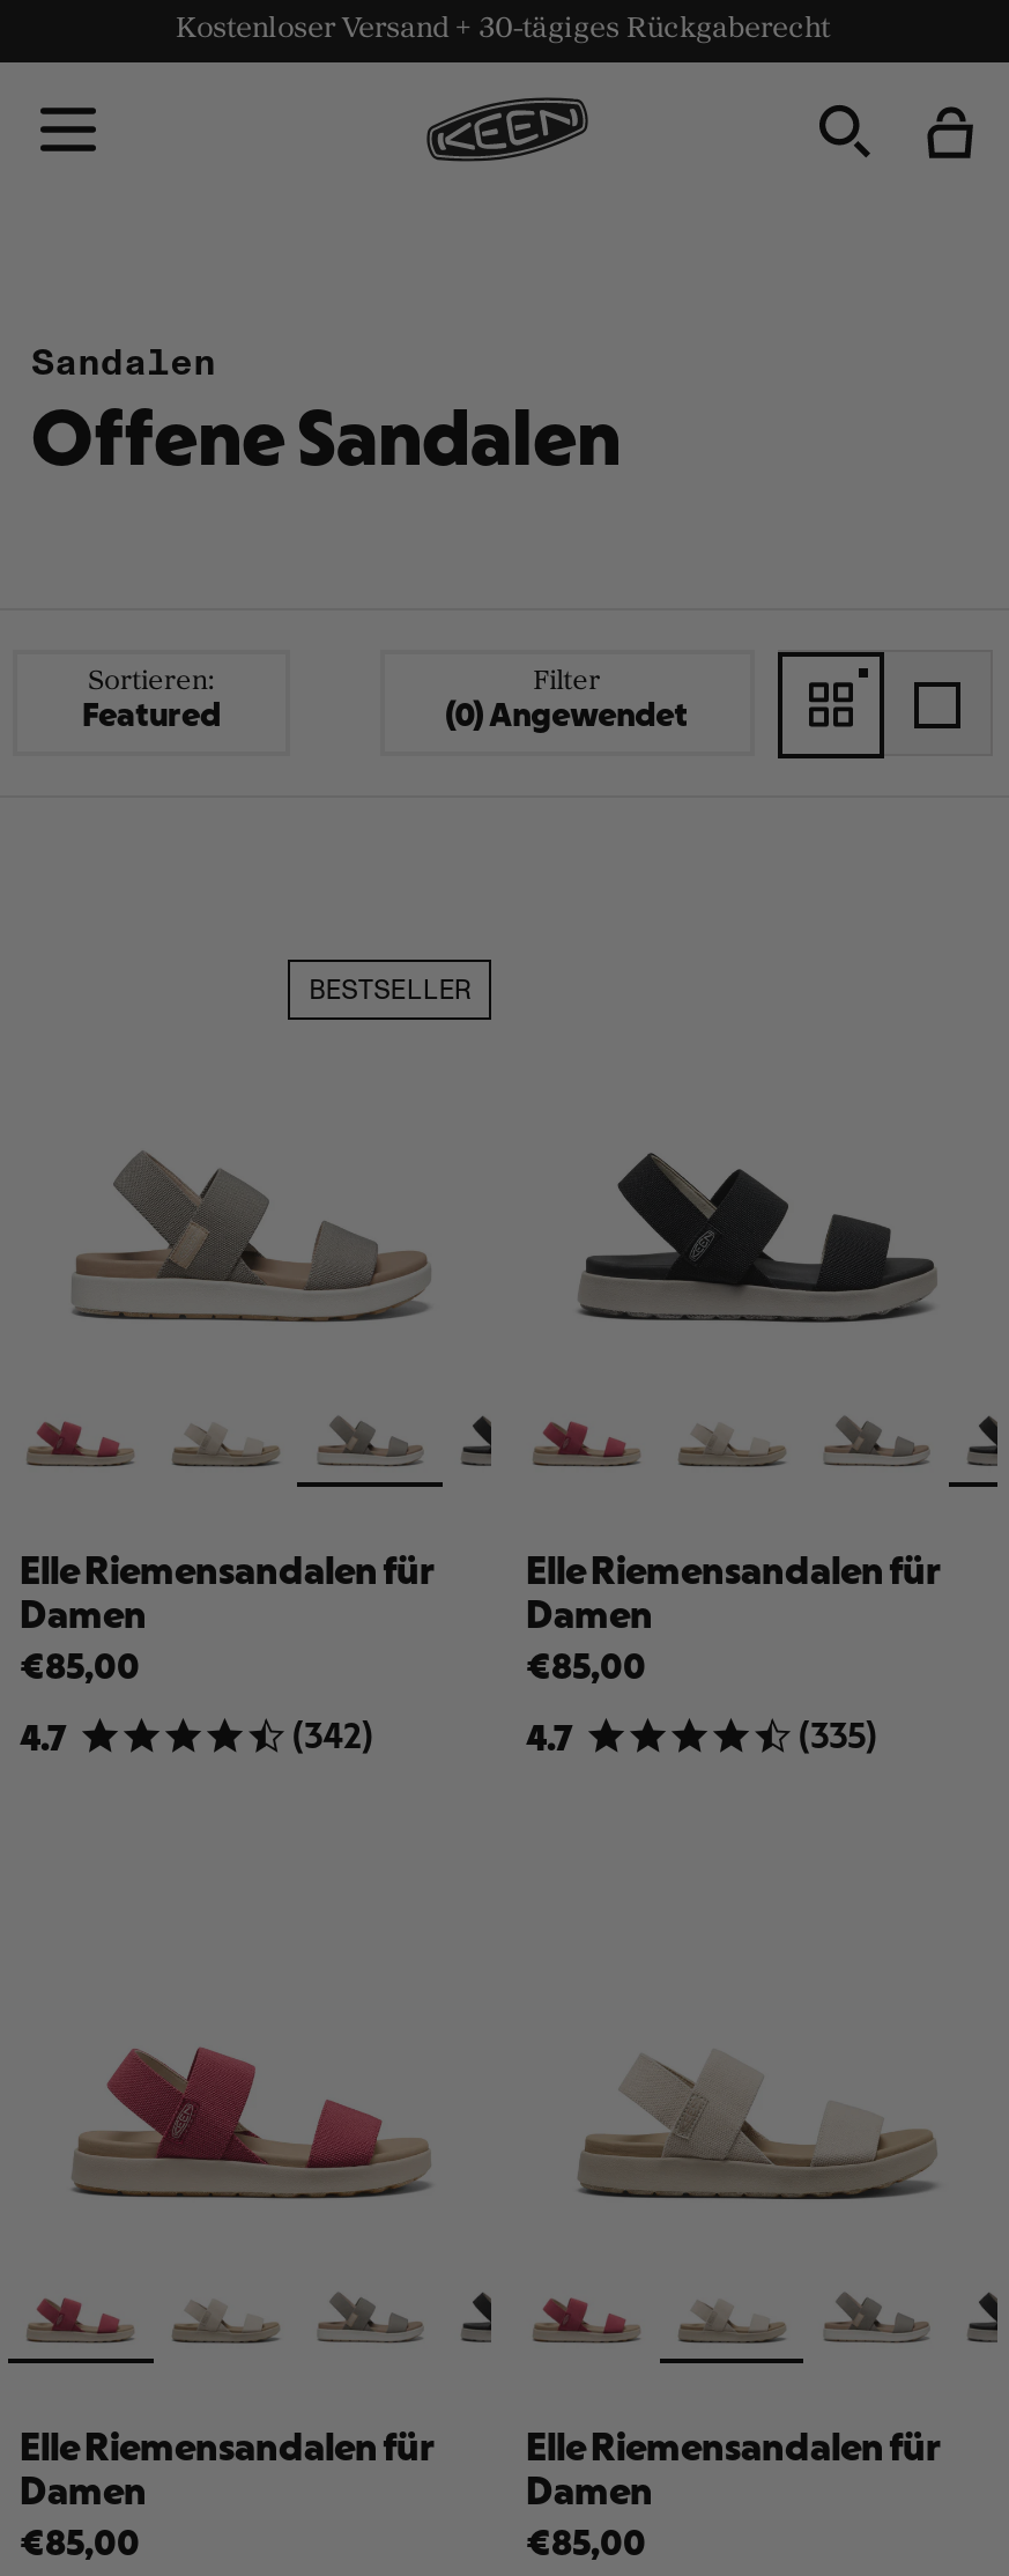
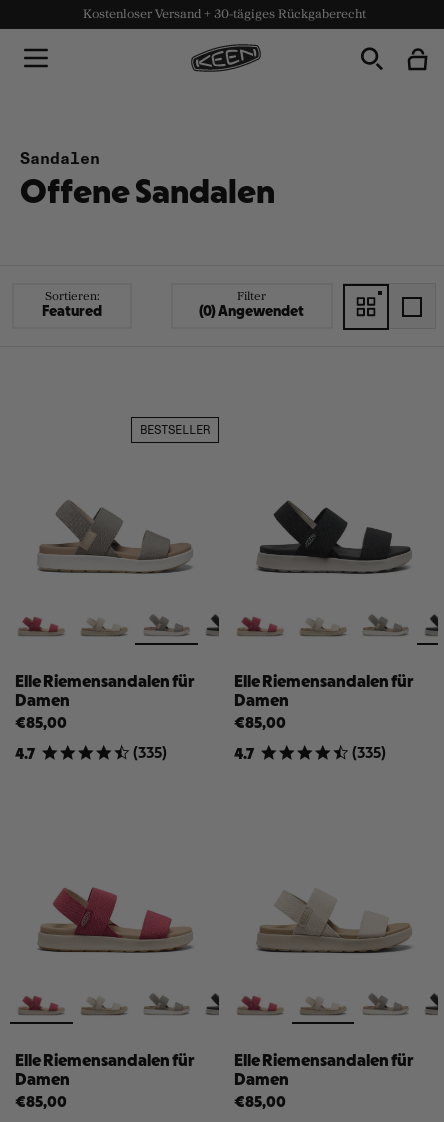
- (342)
+ (335)
